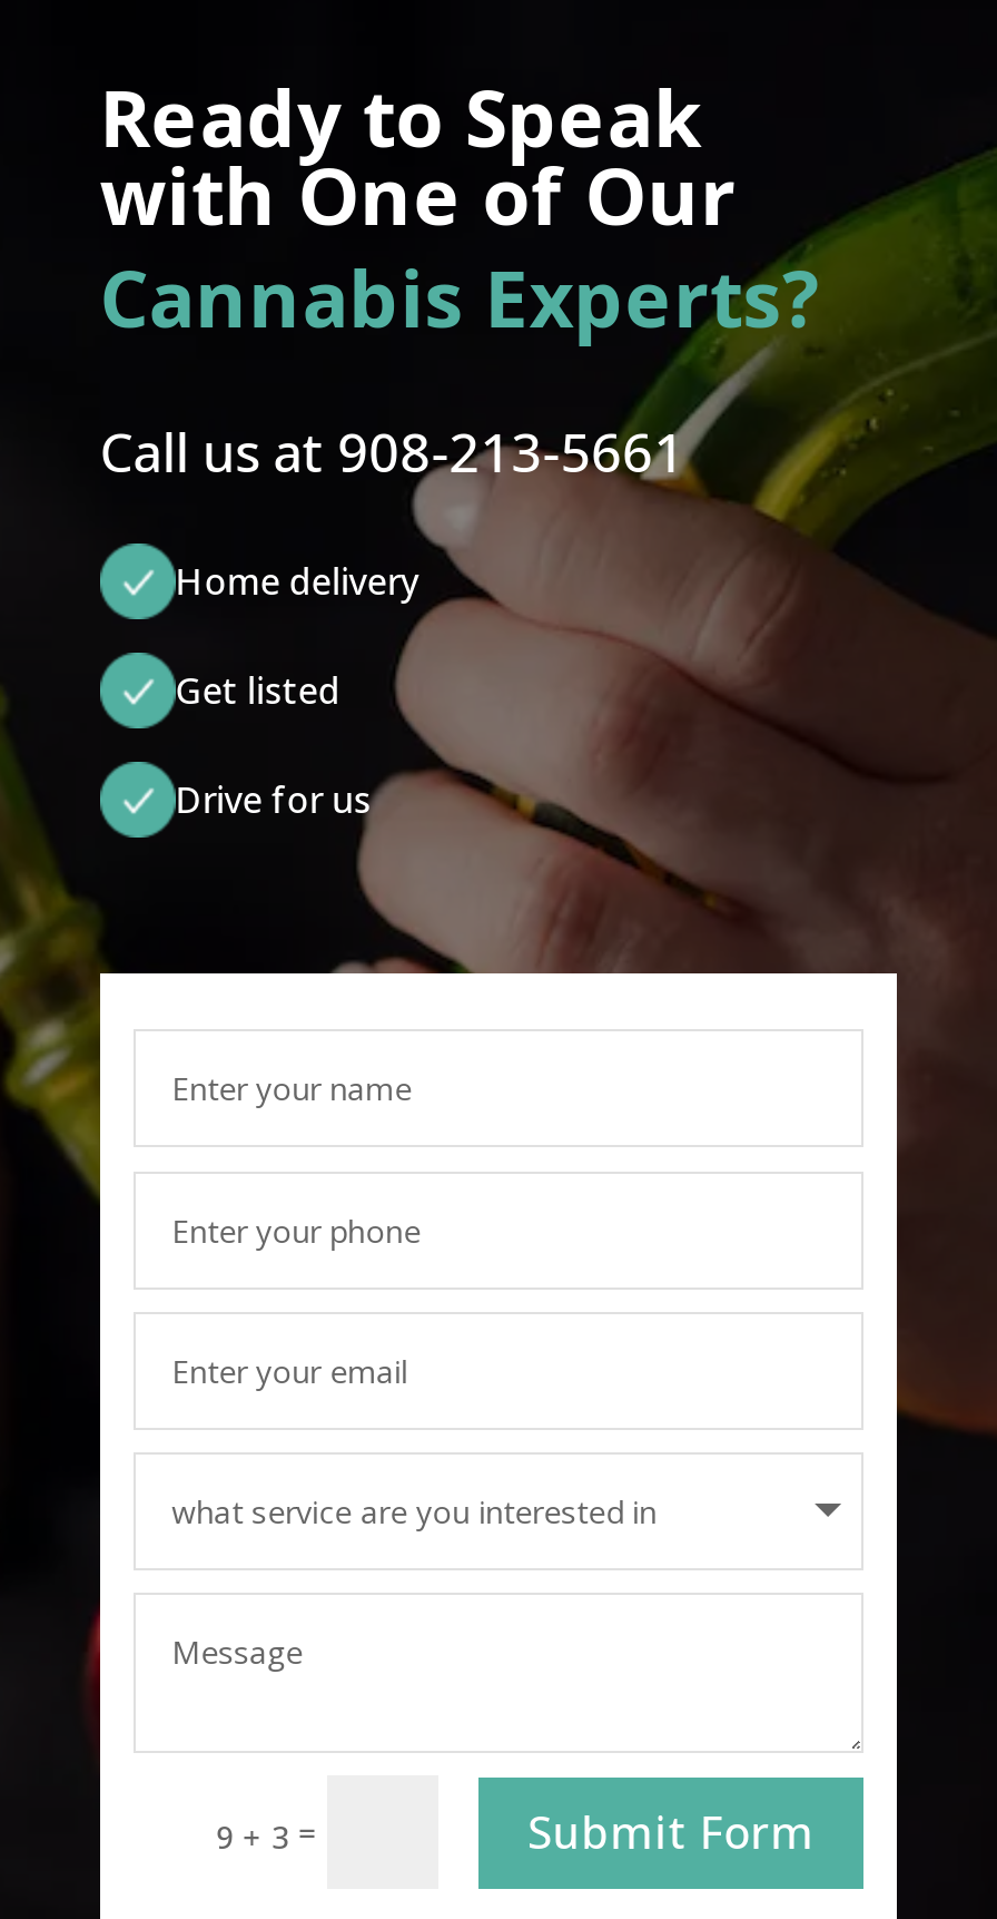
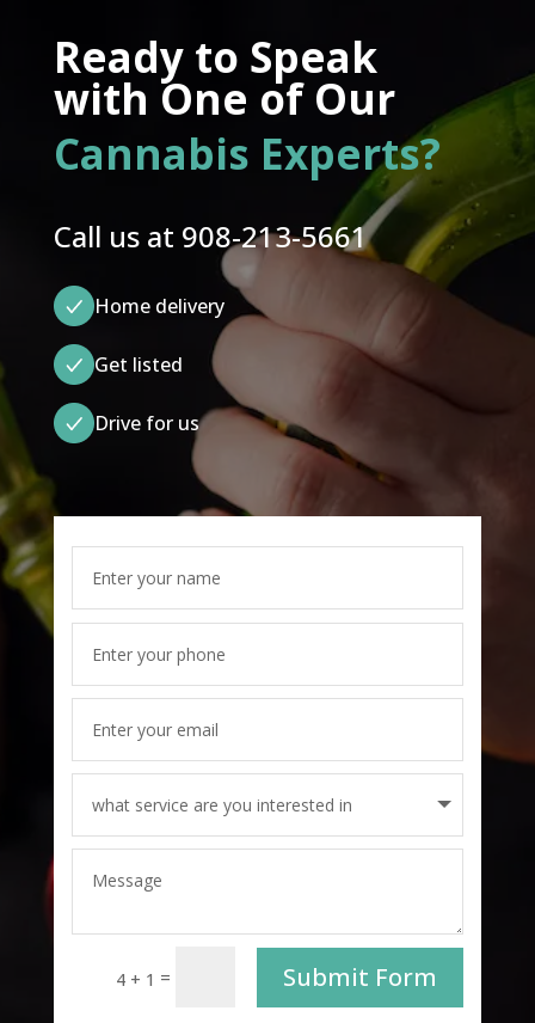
- 9 + 3 =
+ 4 + 1 =
